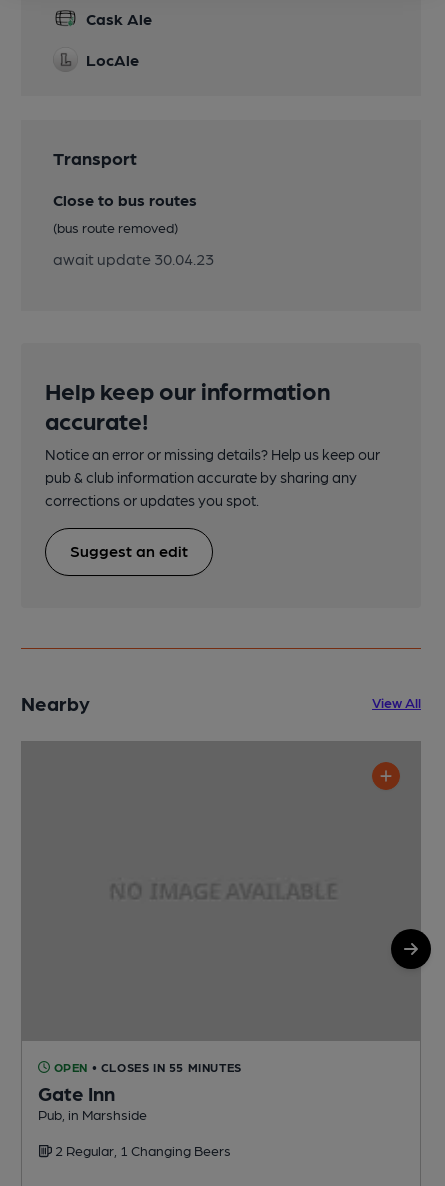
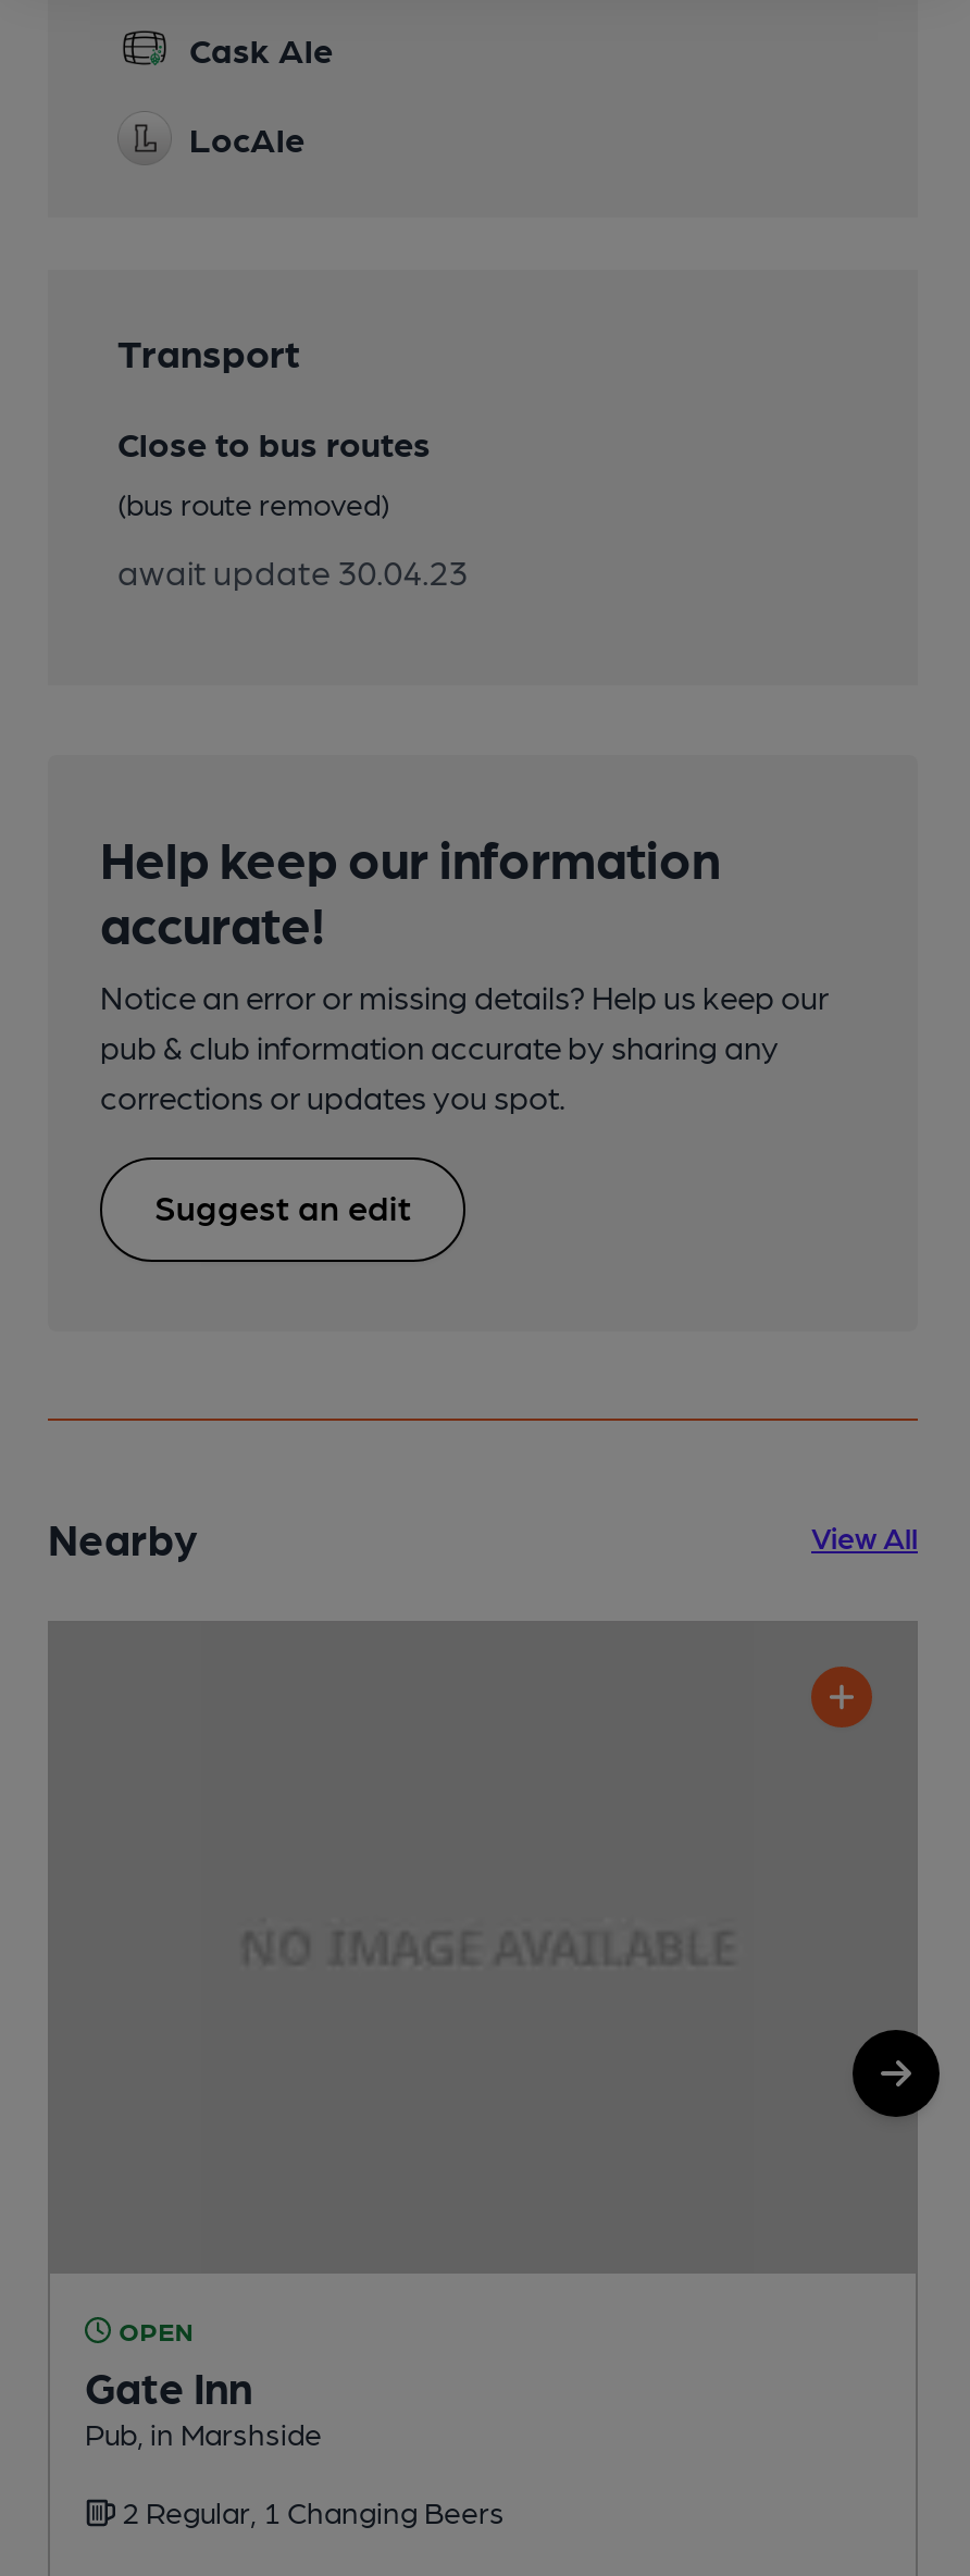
- OPEN • CLOSES IN 55 MINUTES
+ OPEN
